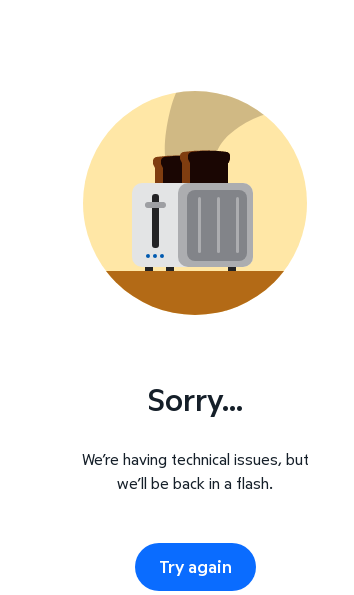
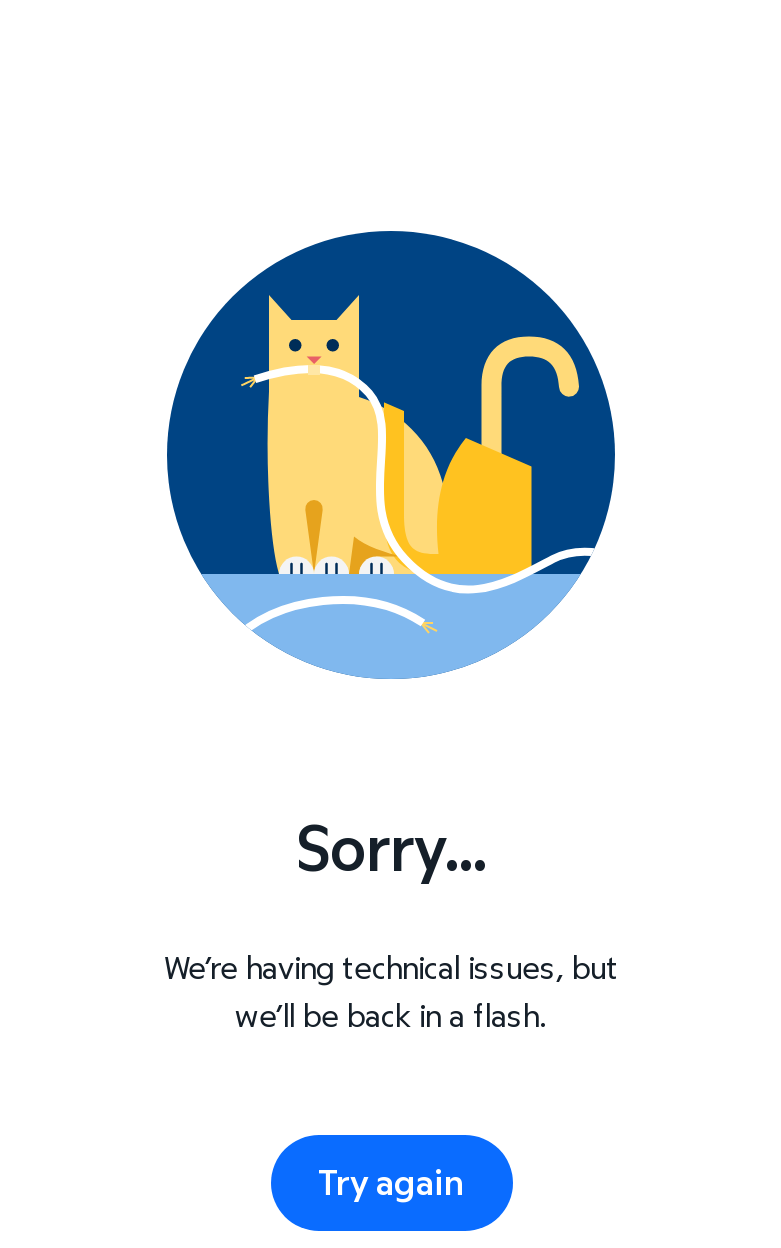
- [image]
+ [image]
